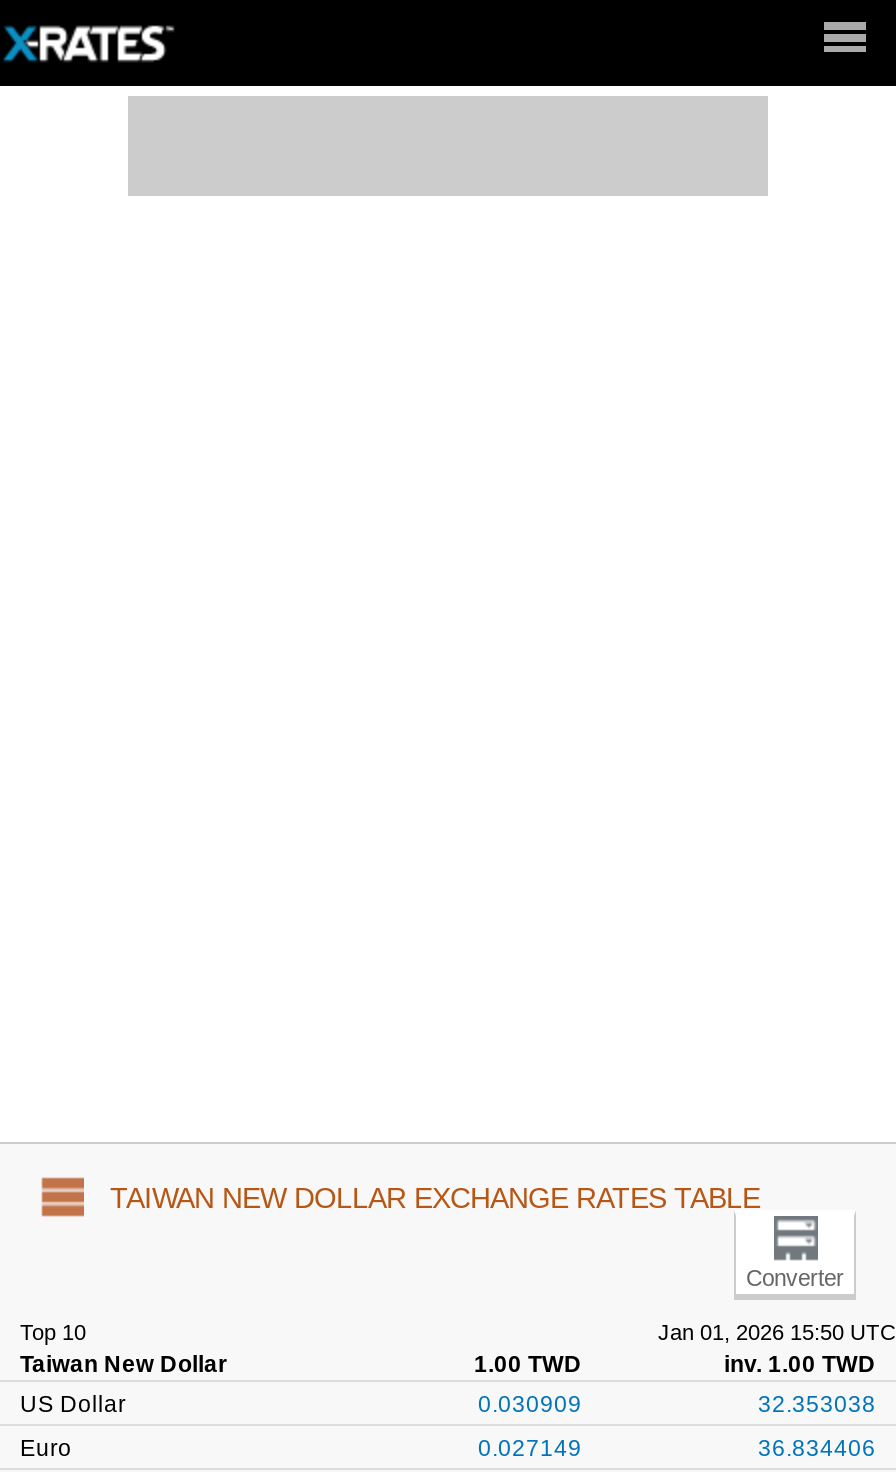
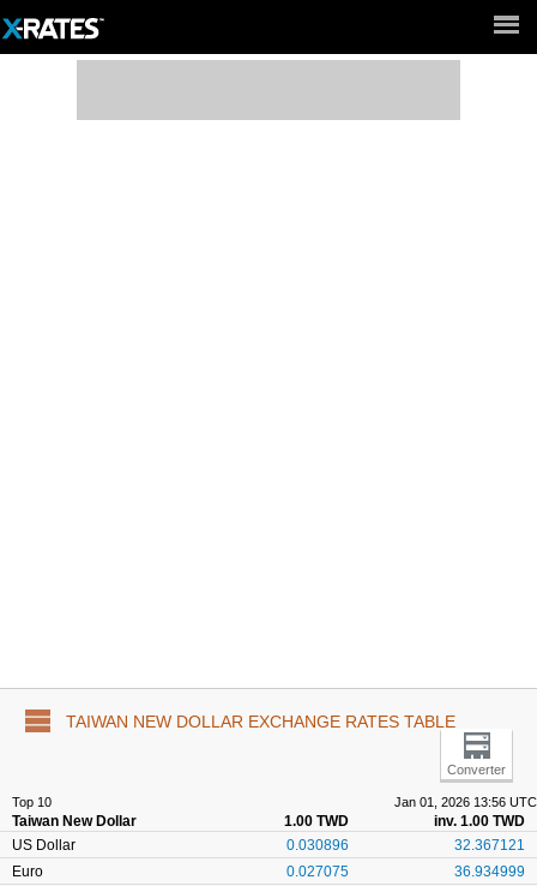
- Jan 01, 2026 15:50 UTC
+ Jan 01, 2026 13:56 UTC

- 0.030909
+ 0.030896

- 32.353038
+ 32.367121

- 0.027149
+ 0.027075

- 36.834406
+ 36.934999
